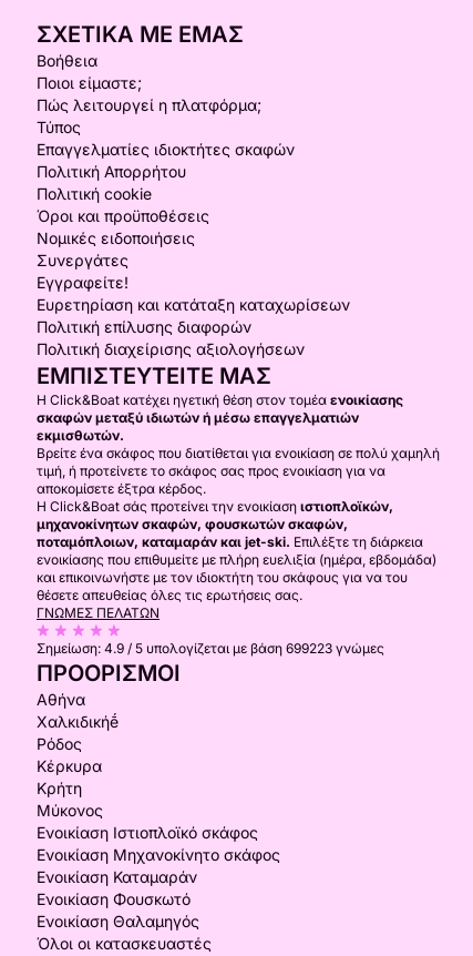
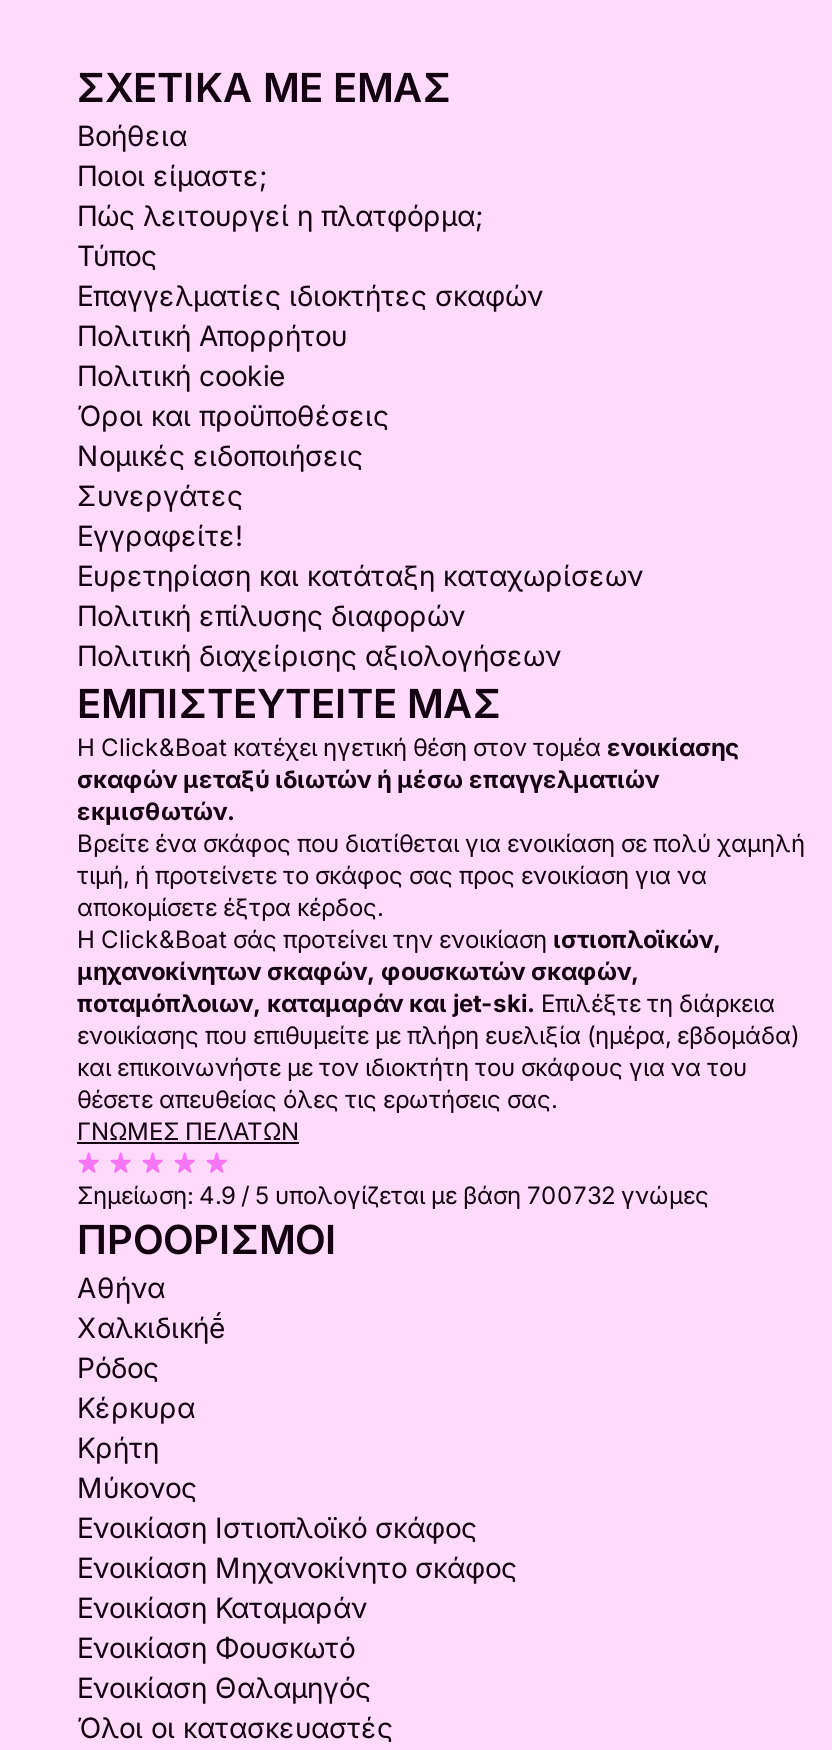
- Σημείωση: 4.9 / 5 υπολογίζεται με βάση 699223 γνώμες
+ Σημείωση: 4.9 / 5 υπολογίζεται με βάση 700732 γνώμες
